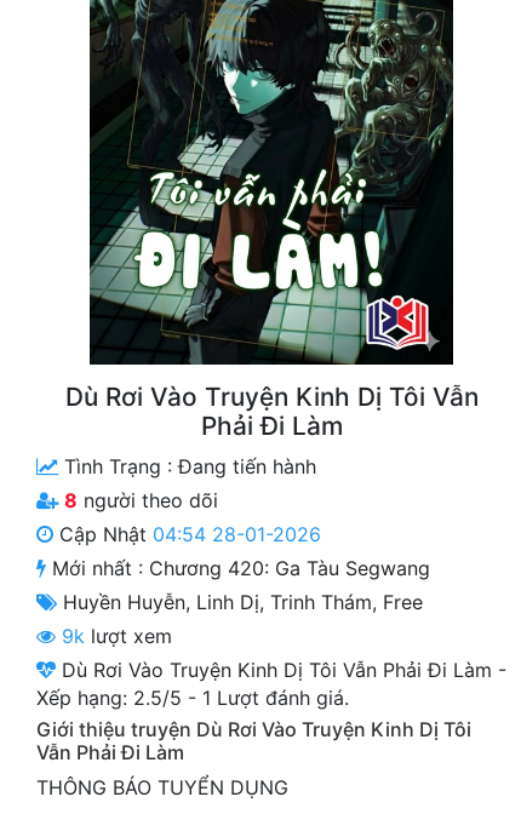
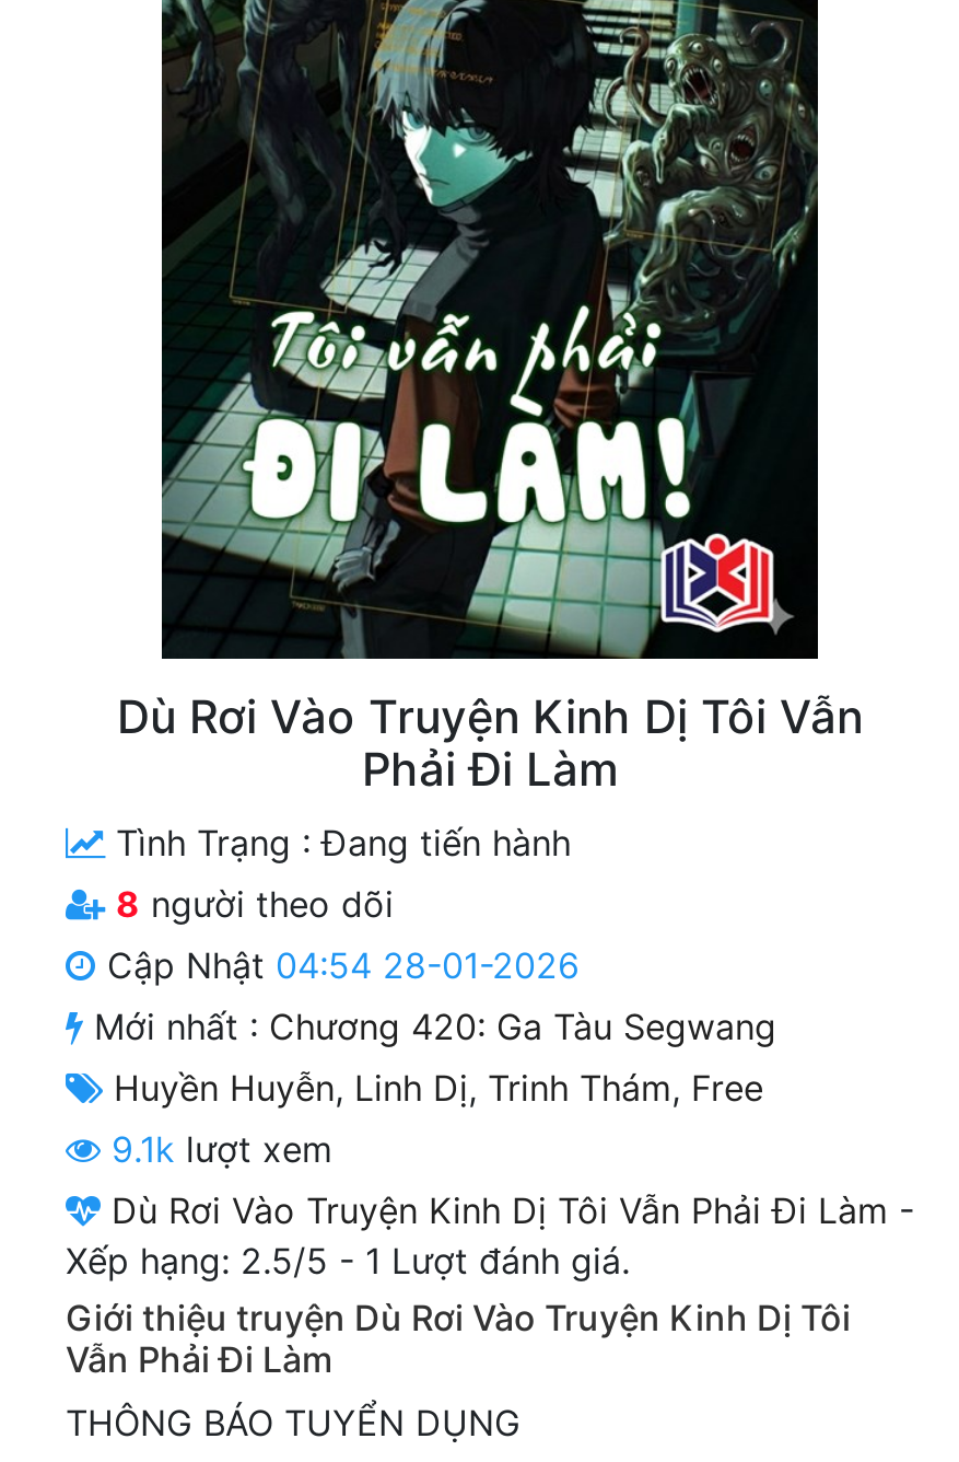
- 9k lượt xem
+ 9.1k lượt xem
